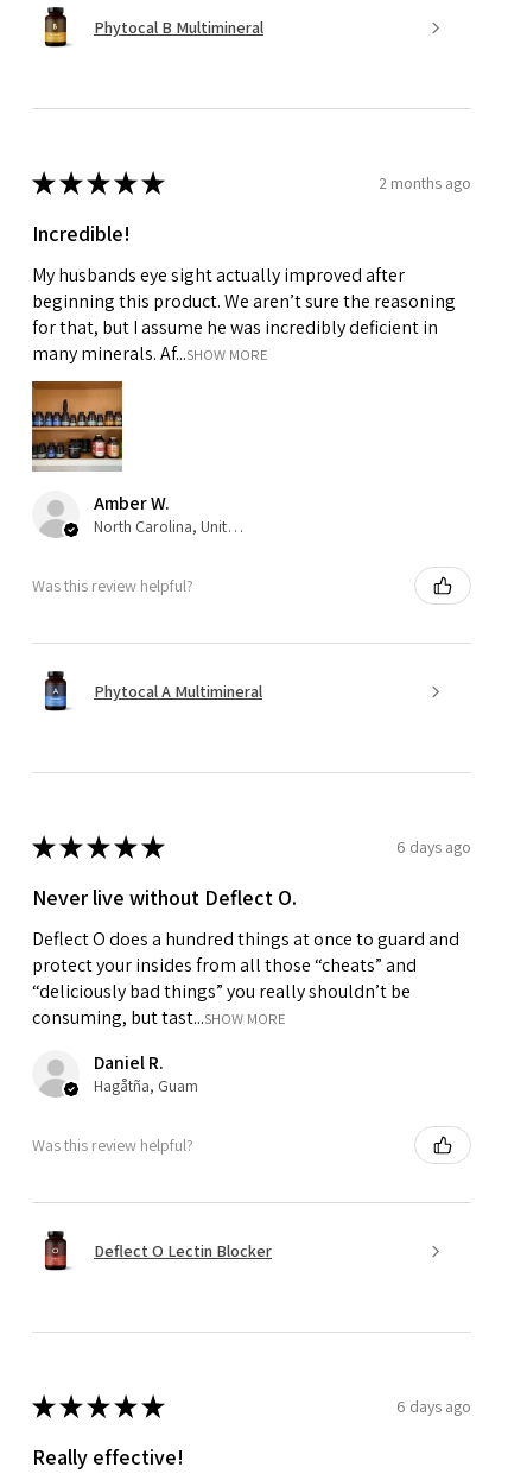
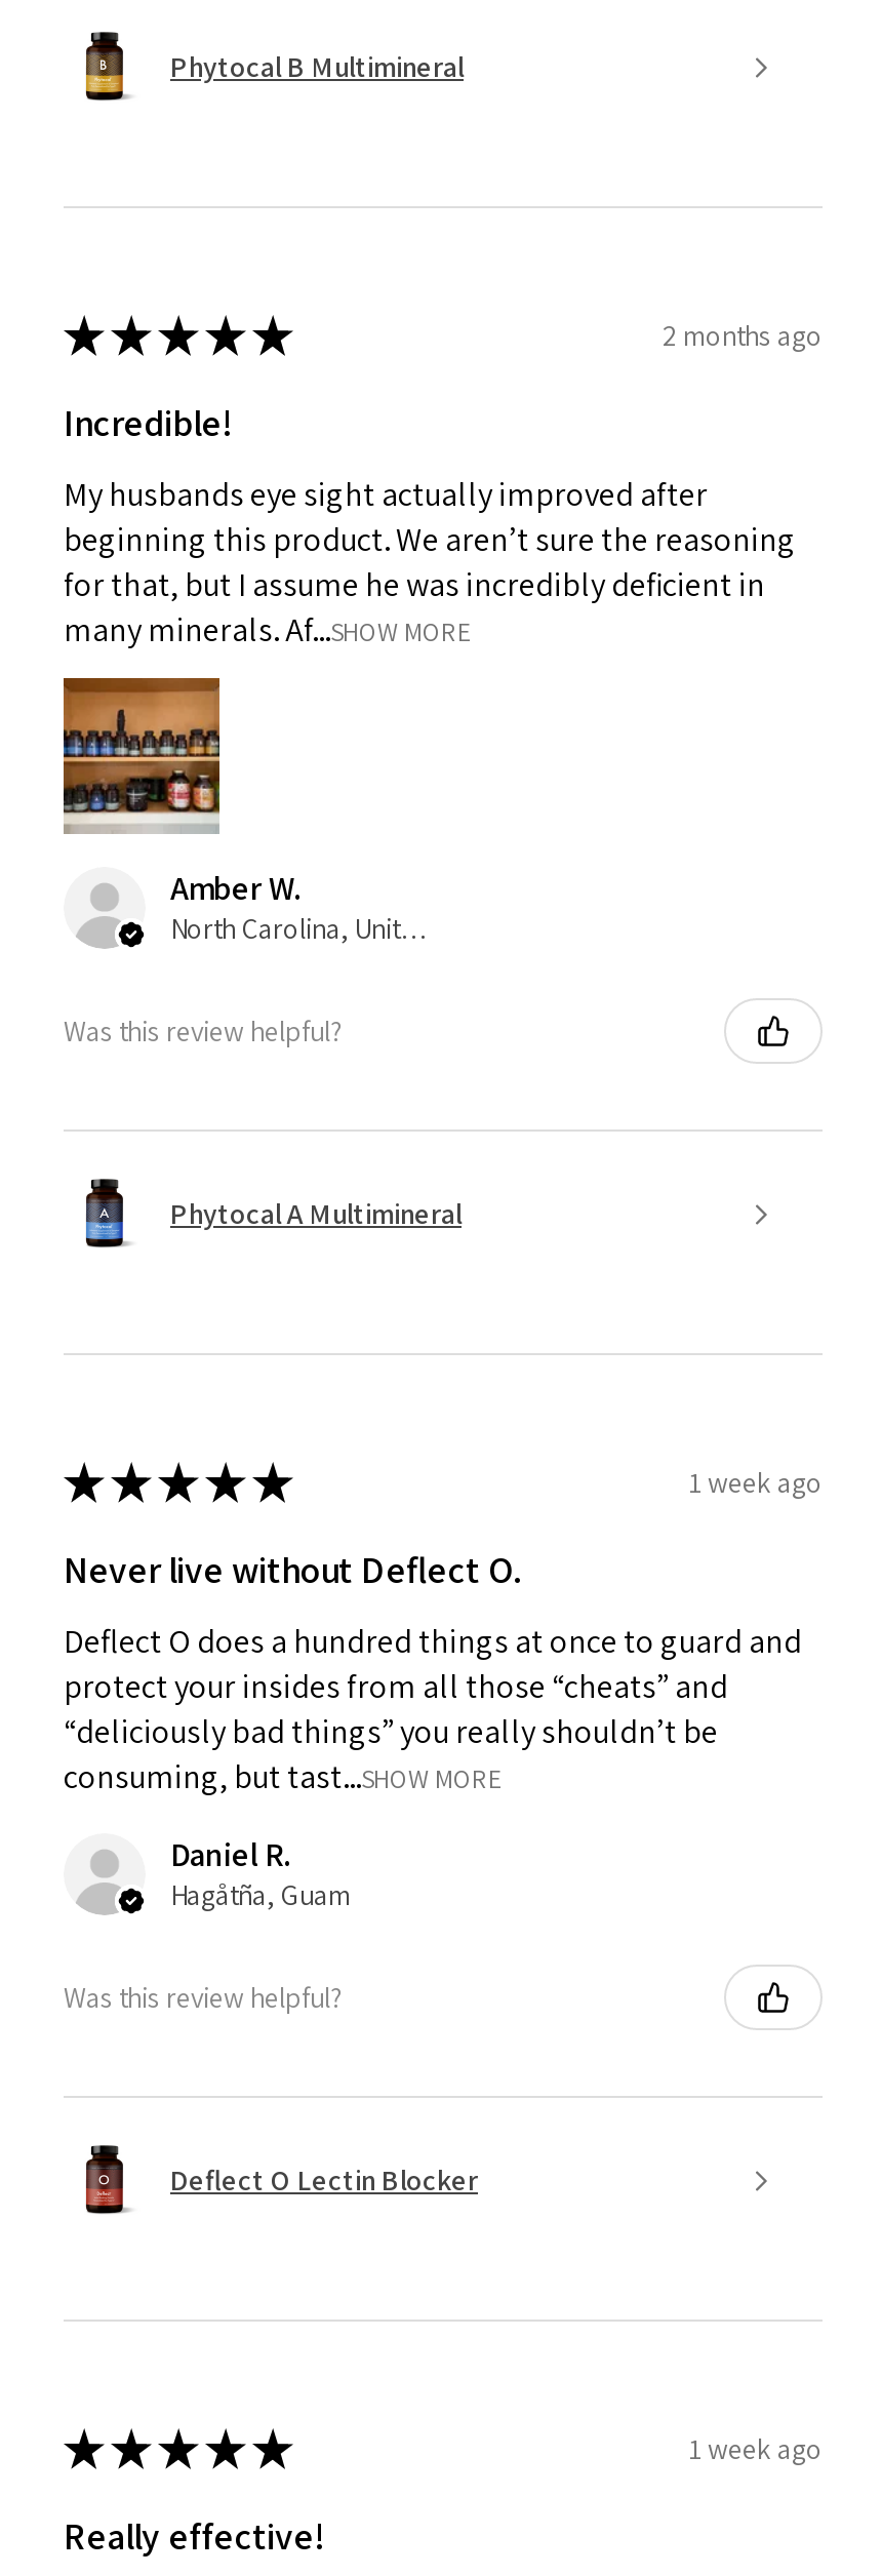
- 6 days ago
+ 1 week ago

- 6 days ago
+ 1 week ago
